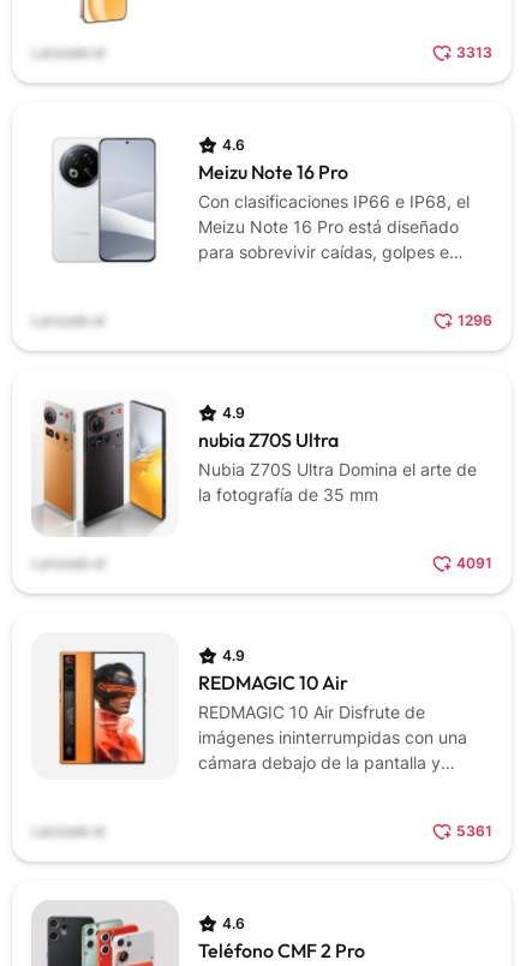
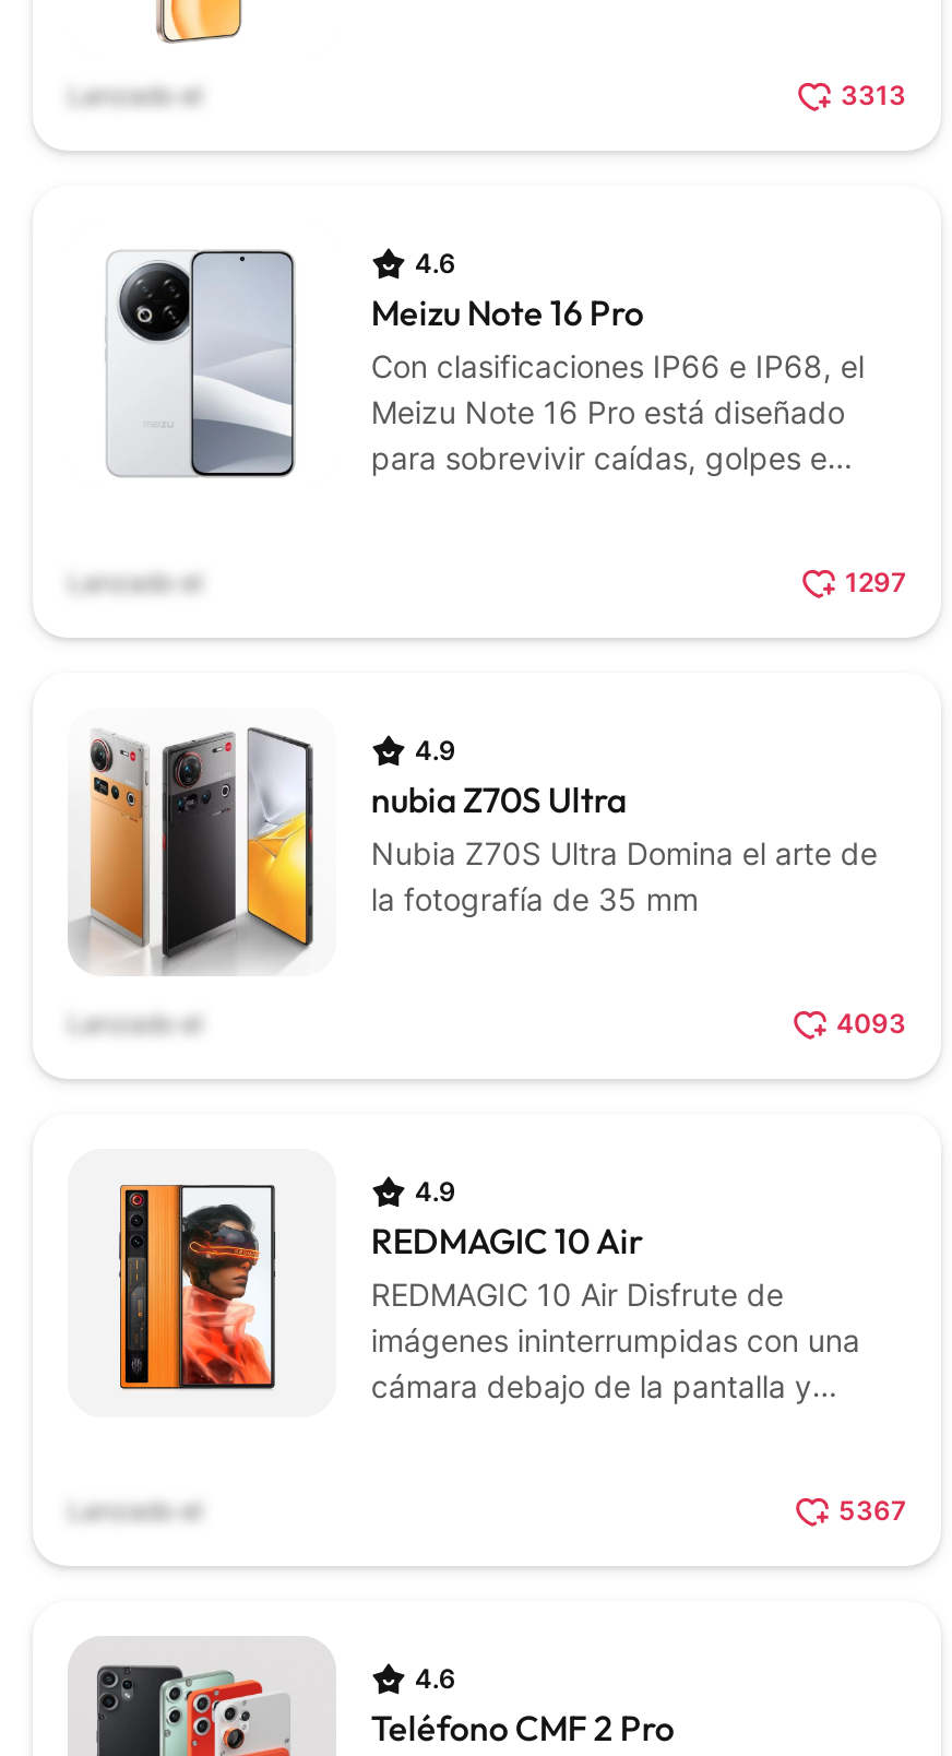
- 1296
+ 1297

- 4091
+ 4093

- 5361
+ 5367
